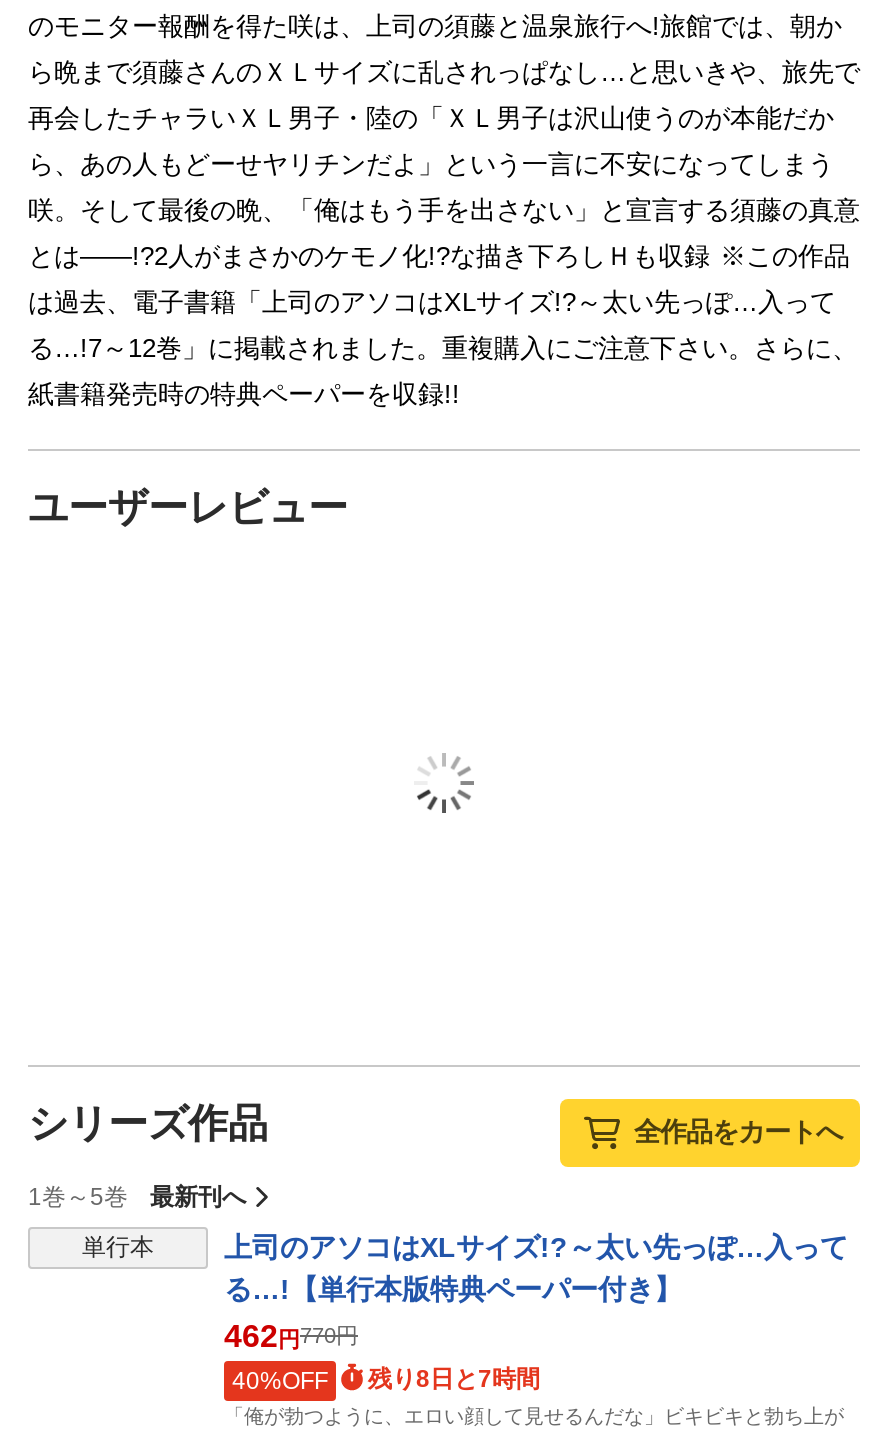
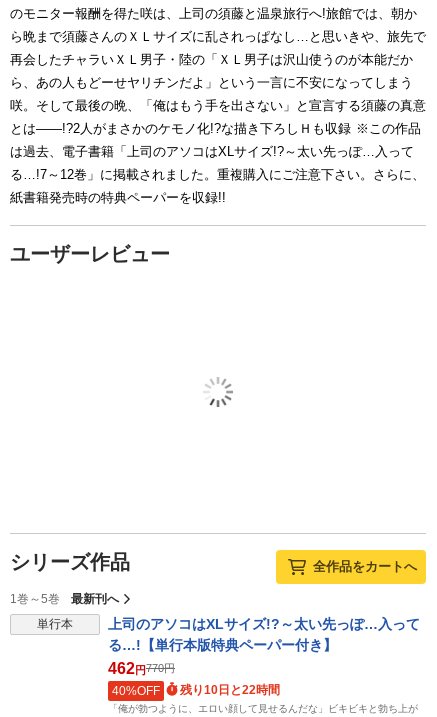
- 残り8日と7時間
+ 残り10日と22時間
